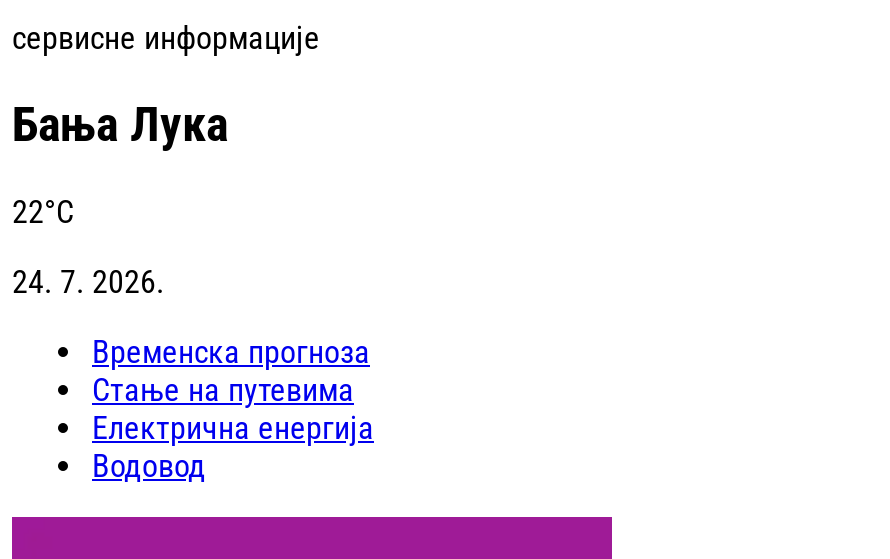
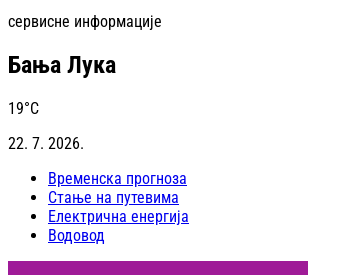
- 22°C
+ 19°C

- 24. 7. 2026.
+ 22. 7. 2026.
